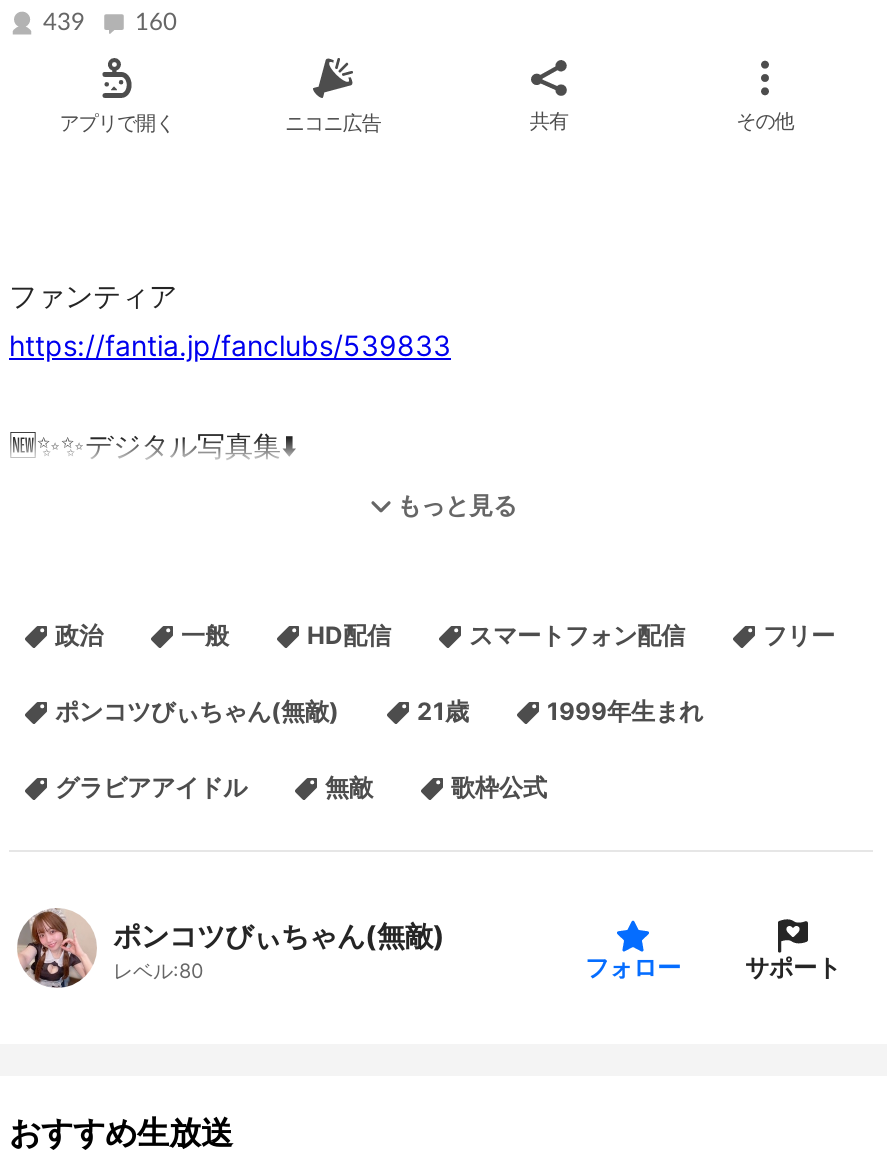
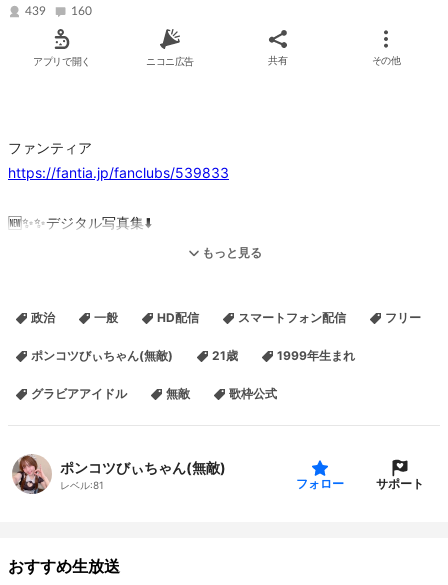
- レベル:80
+ レベル:81
